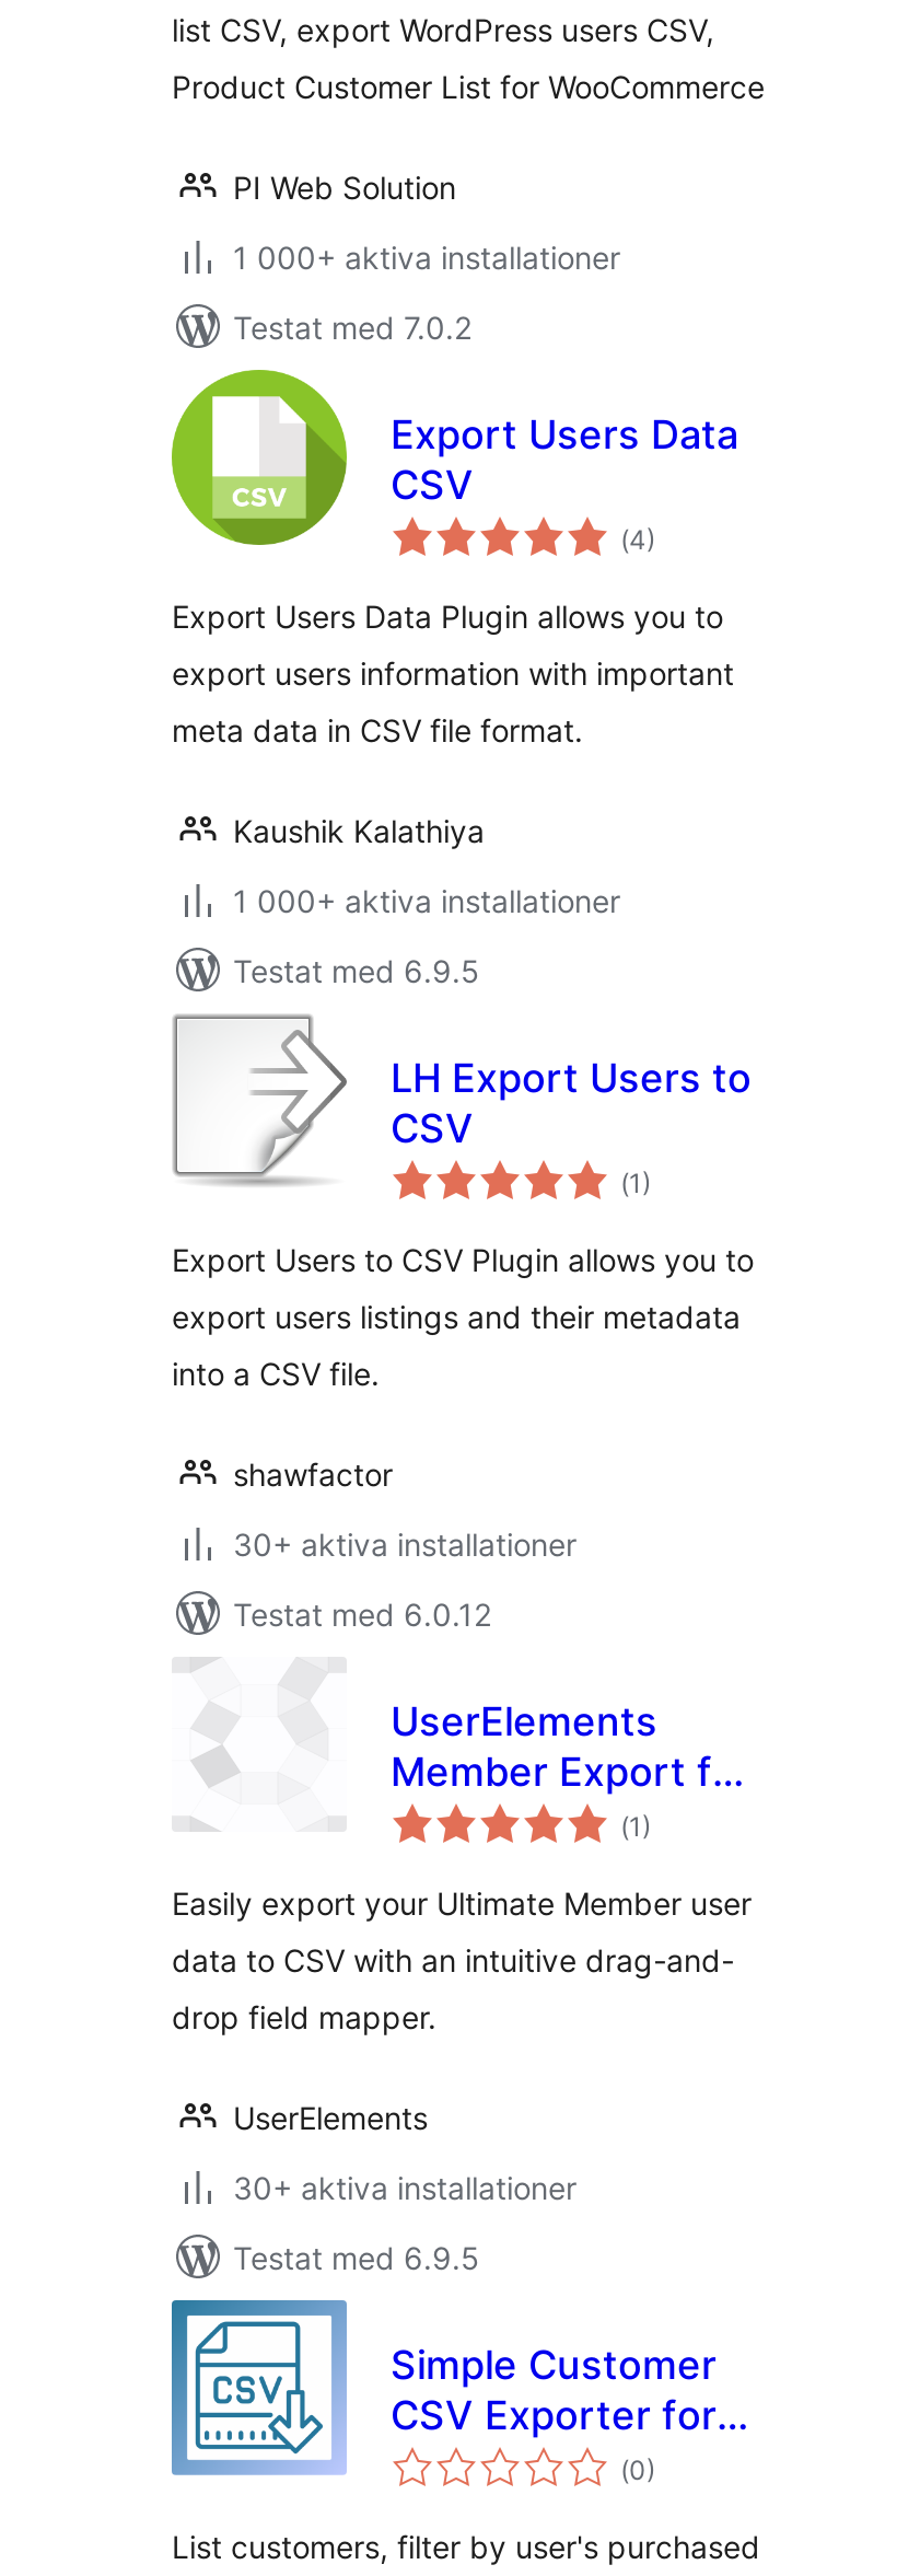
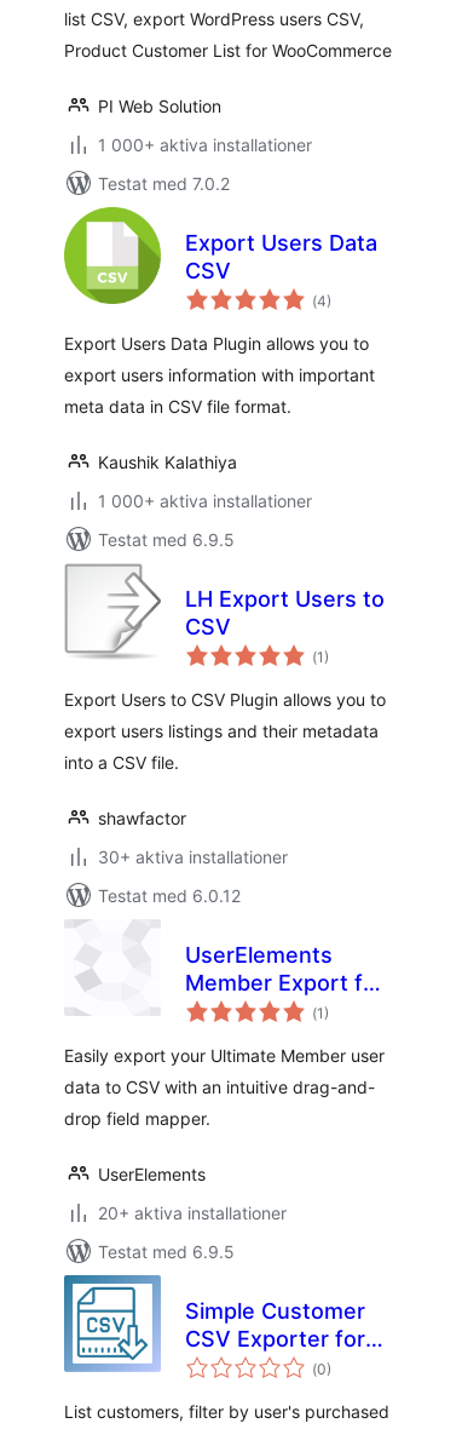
- 30+ aktiva installationer
+ 20+ aktiva installationer
